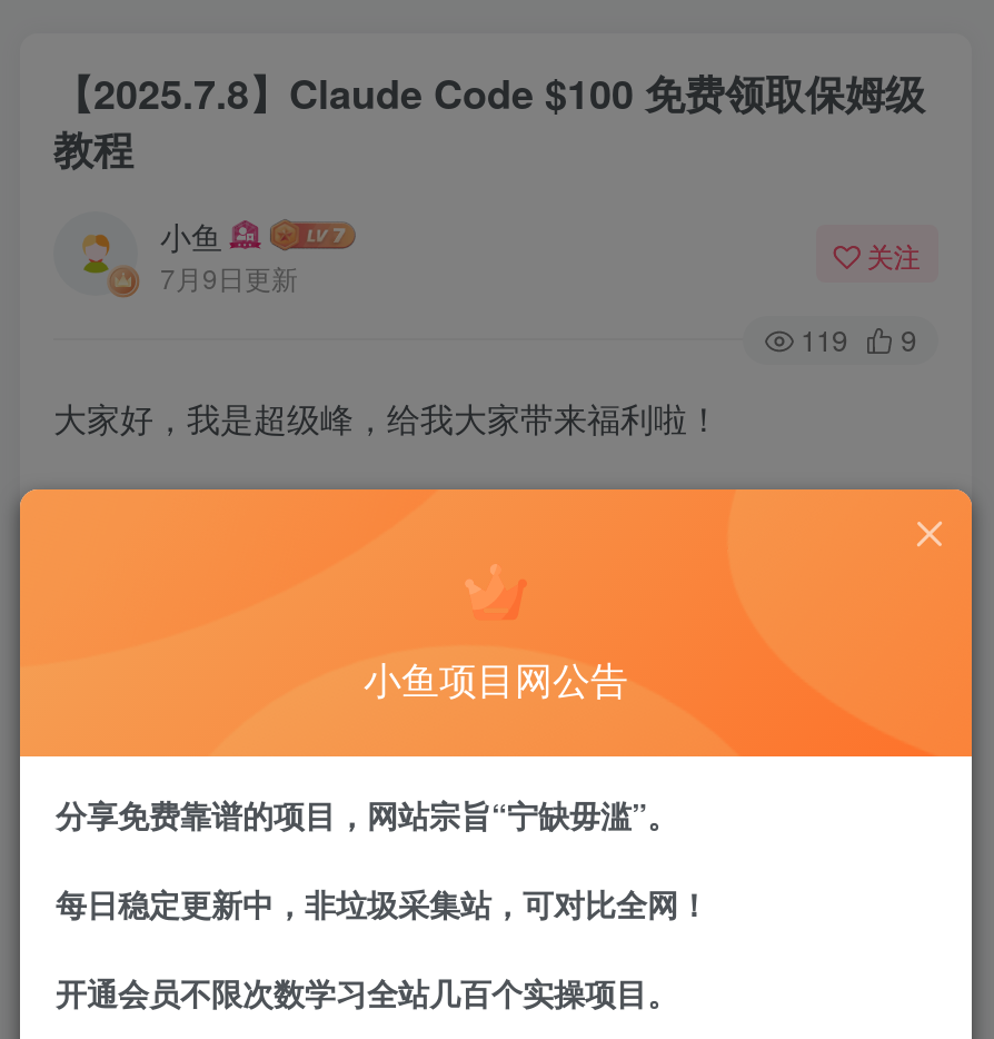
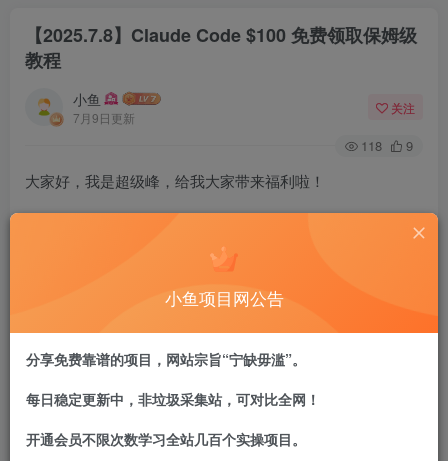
- 119 9
+ 118 9
